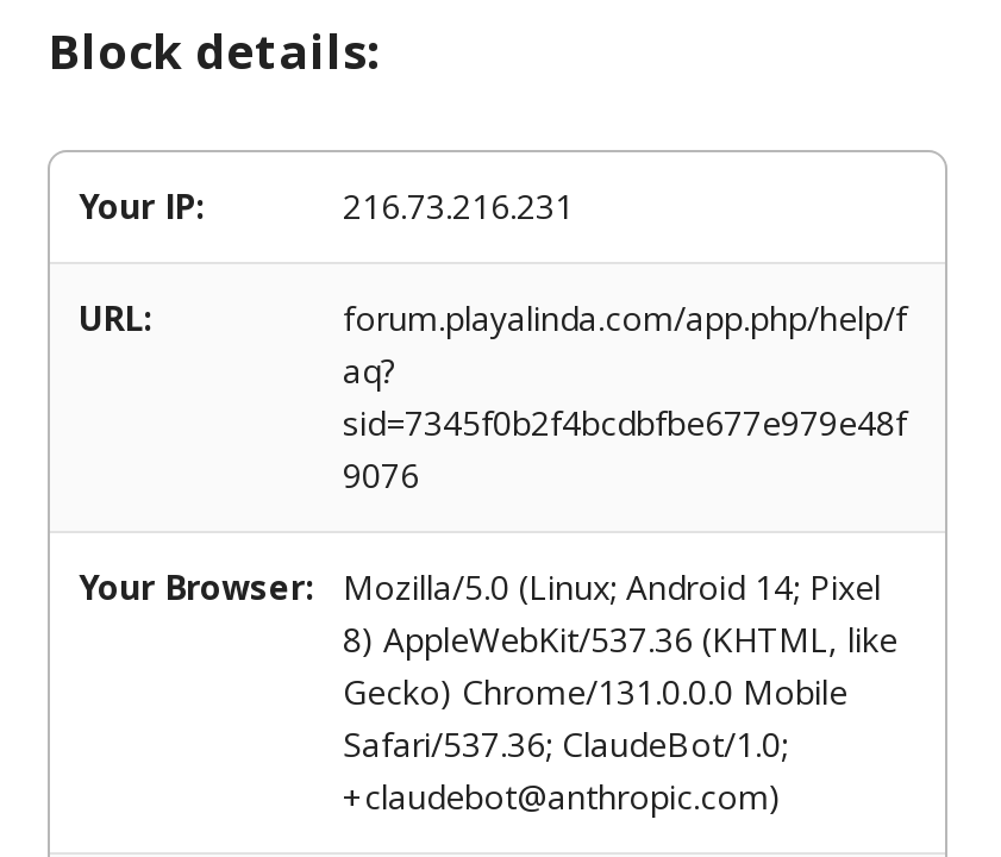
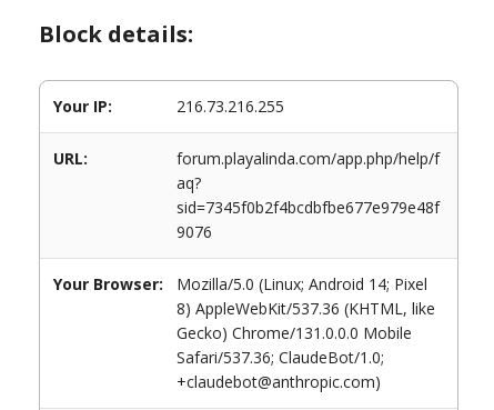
- 216.73.216.231
+ 216.73.216.255
